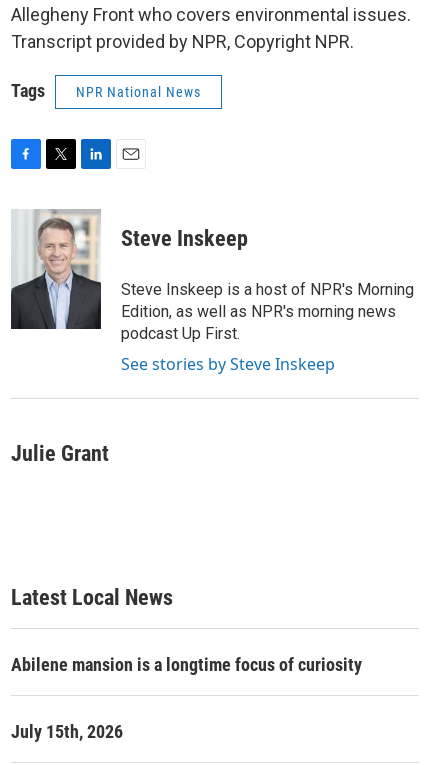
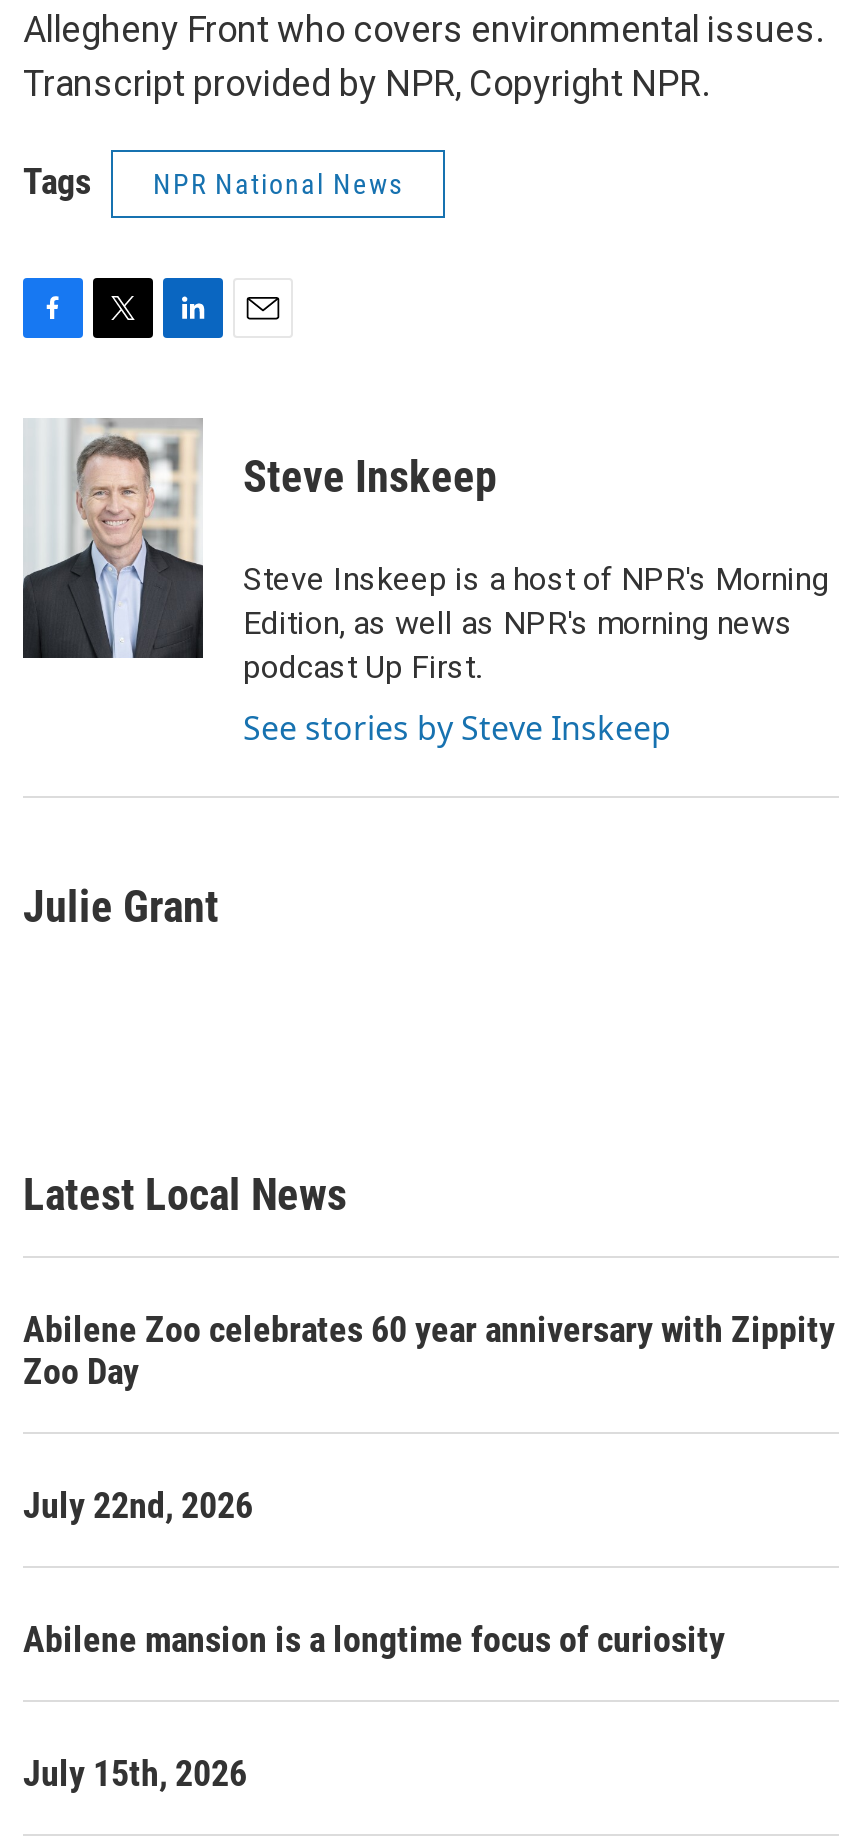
+ Abilene Zoo celebrates 60 year anniversary with Zippity
+ Zoo Day
+ July 22nd, 2026
